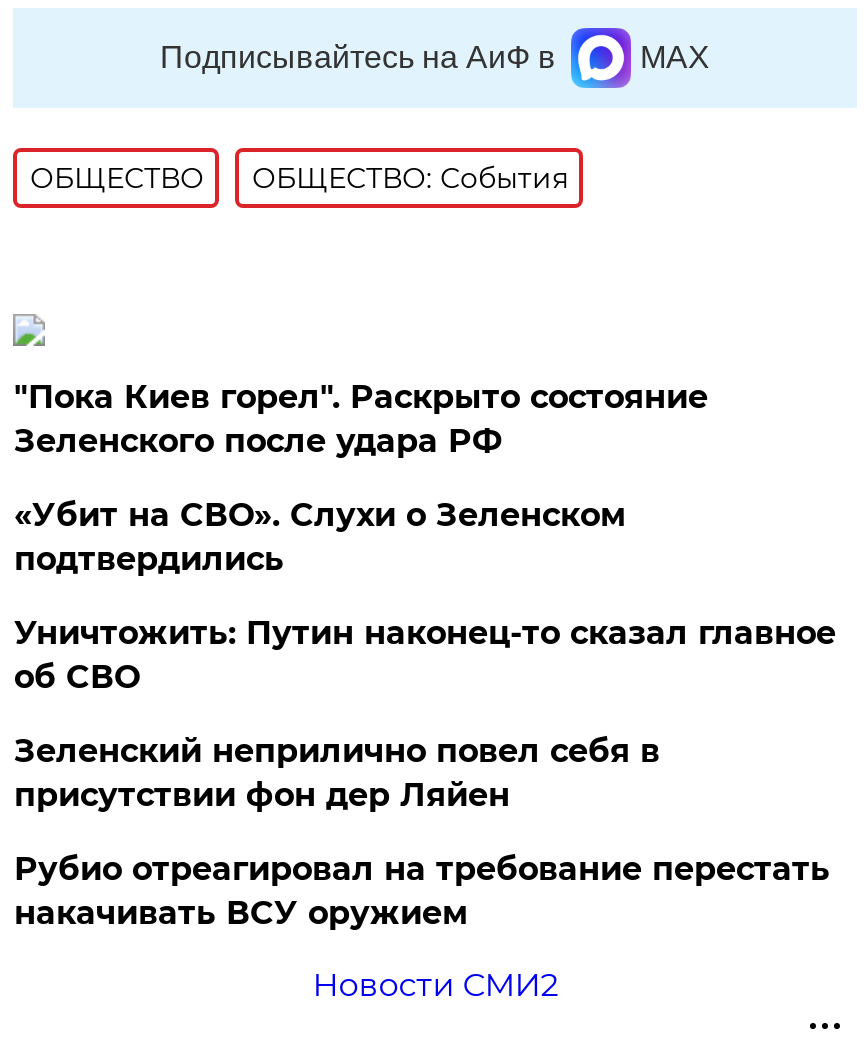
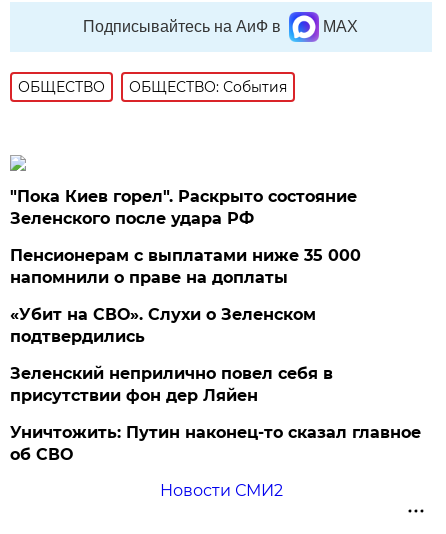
+ Пенсионерам с выплатами ниже 35 000
+ напомнили о праве на доплаты

moved down: «Убит на СВО». Слухи о Зеленском | подтвердились

moved down: Уничтожить: Путин наконец-то сказал главное | об СВО

- Рубио отреагировал на требование перестать
- накачивать ВСУ оружием
